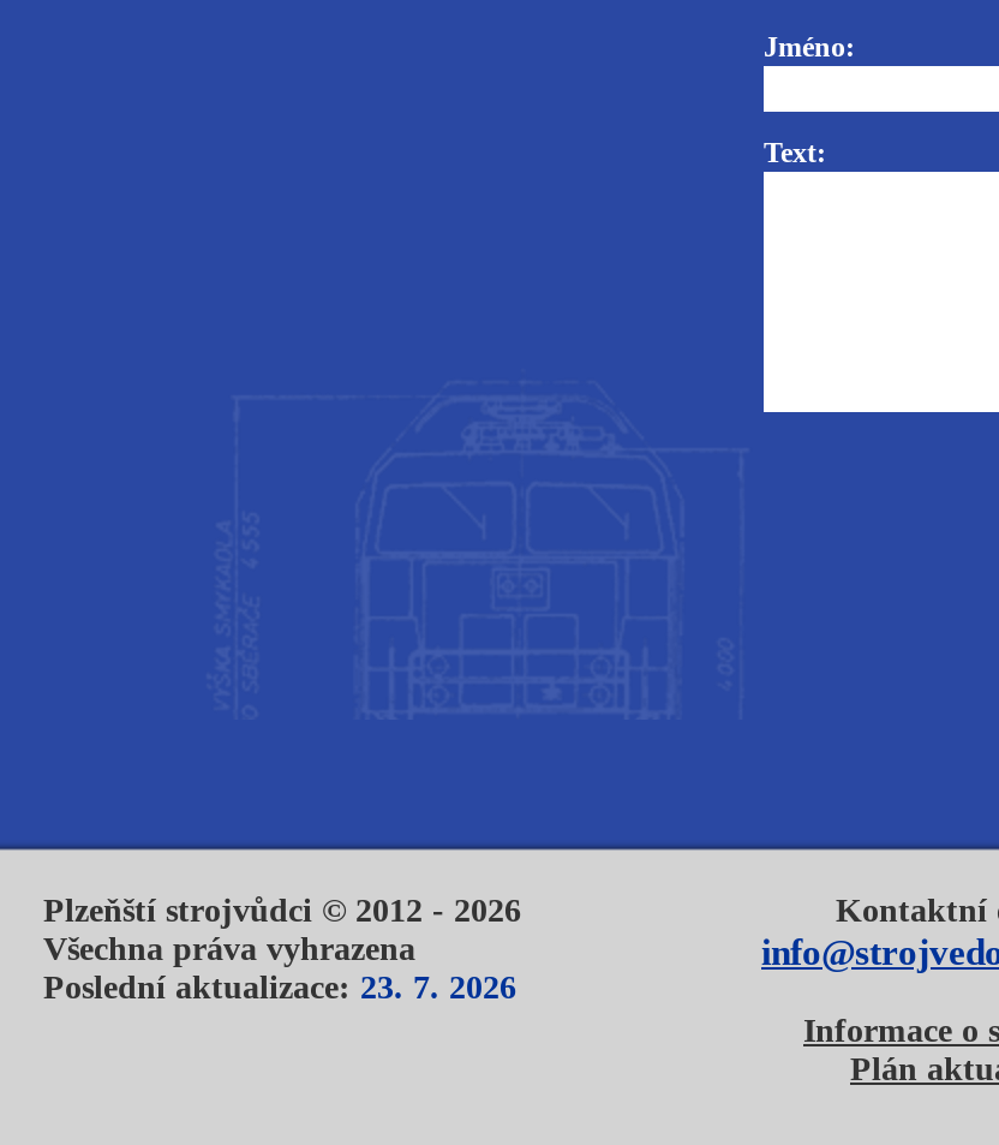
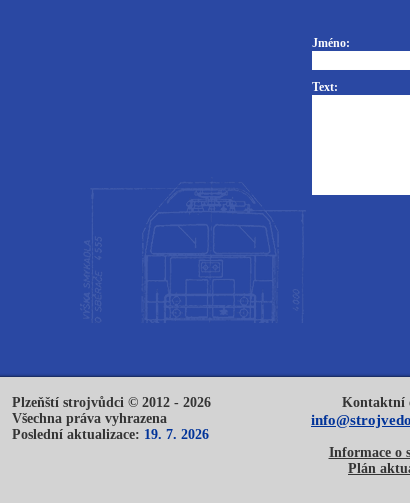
- Poslední aktualizace: 23. 7. 2026
+ Poslední aktualizace: 19. 7. 2026
